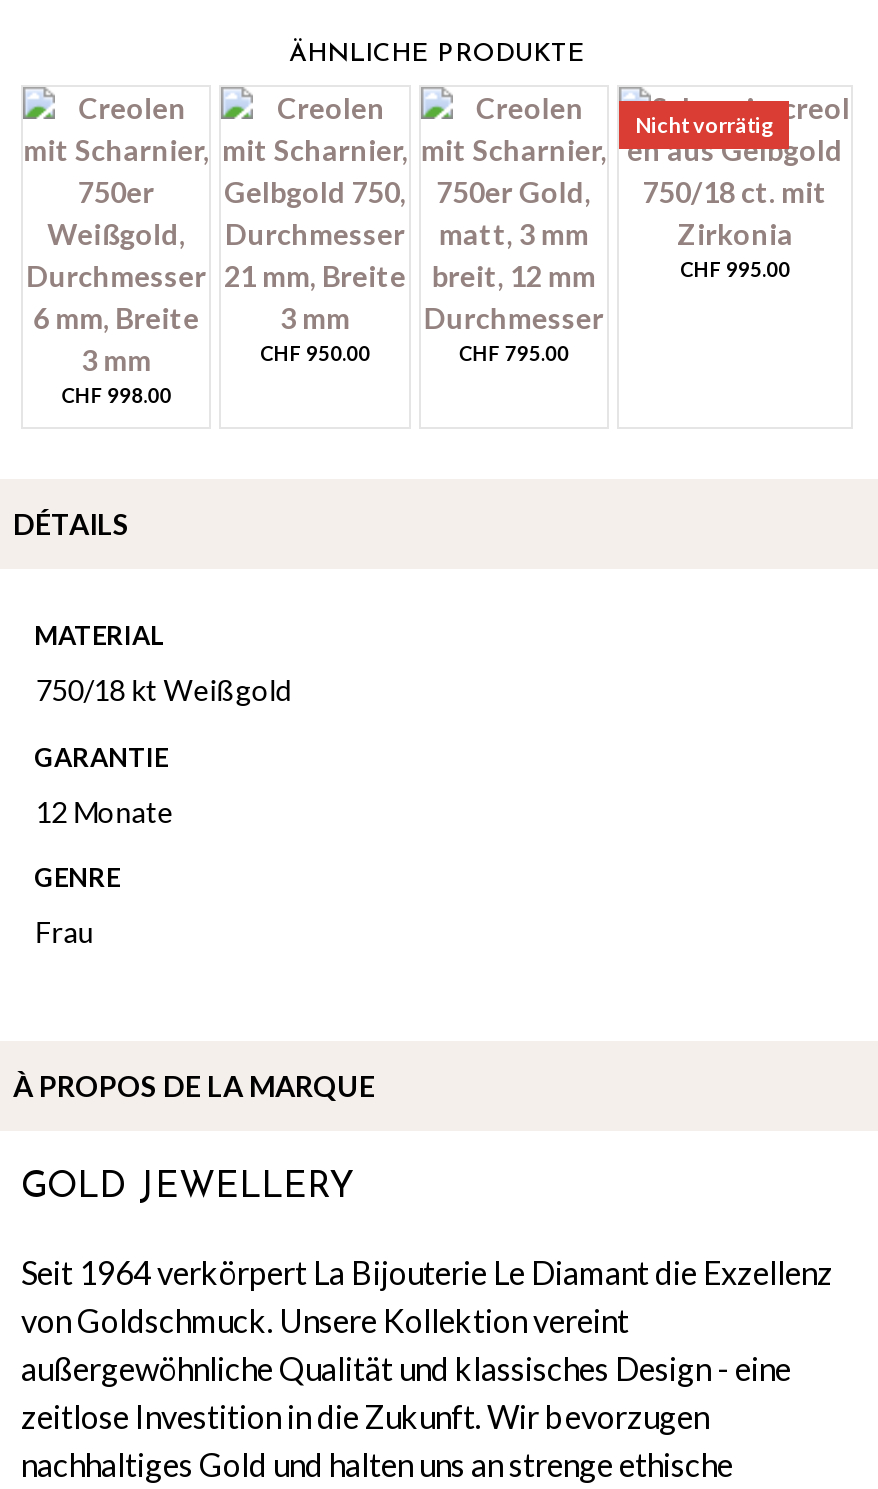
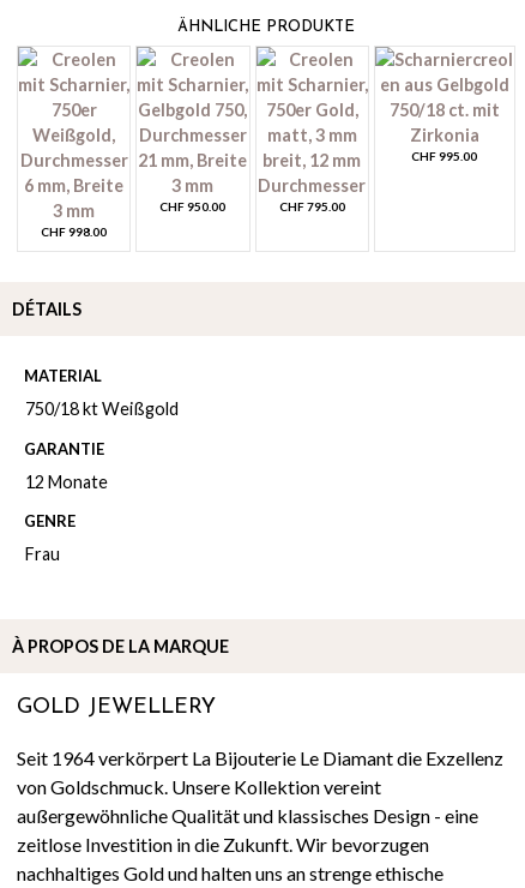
- Nicht vorrätig
